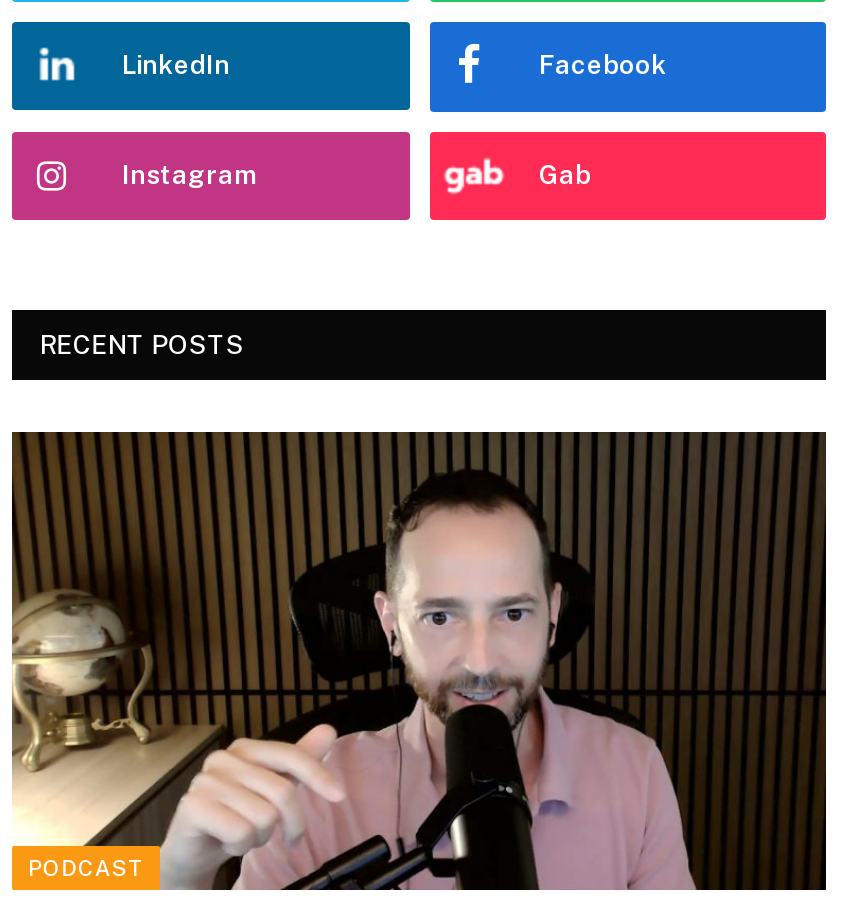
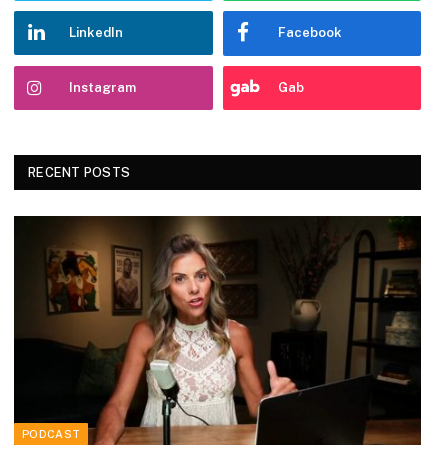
- [image]
+ [image]
